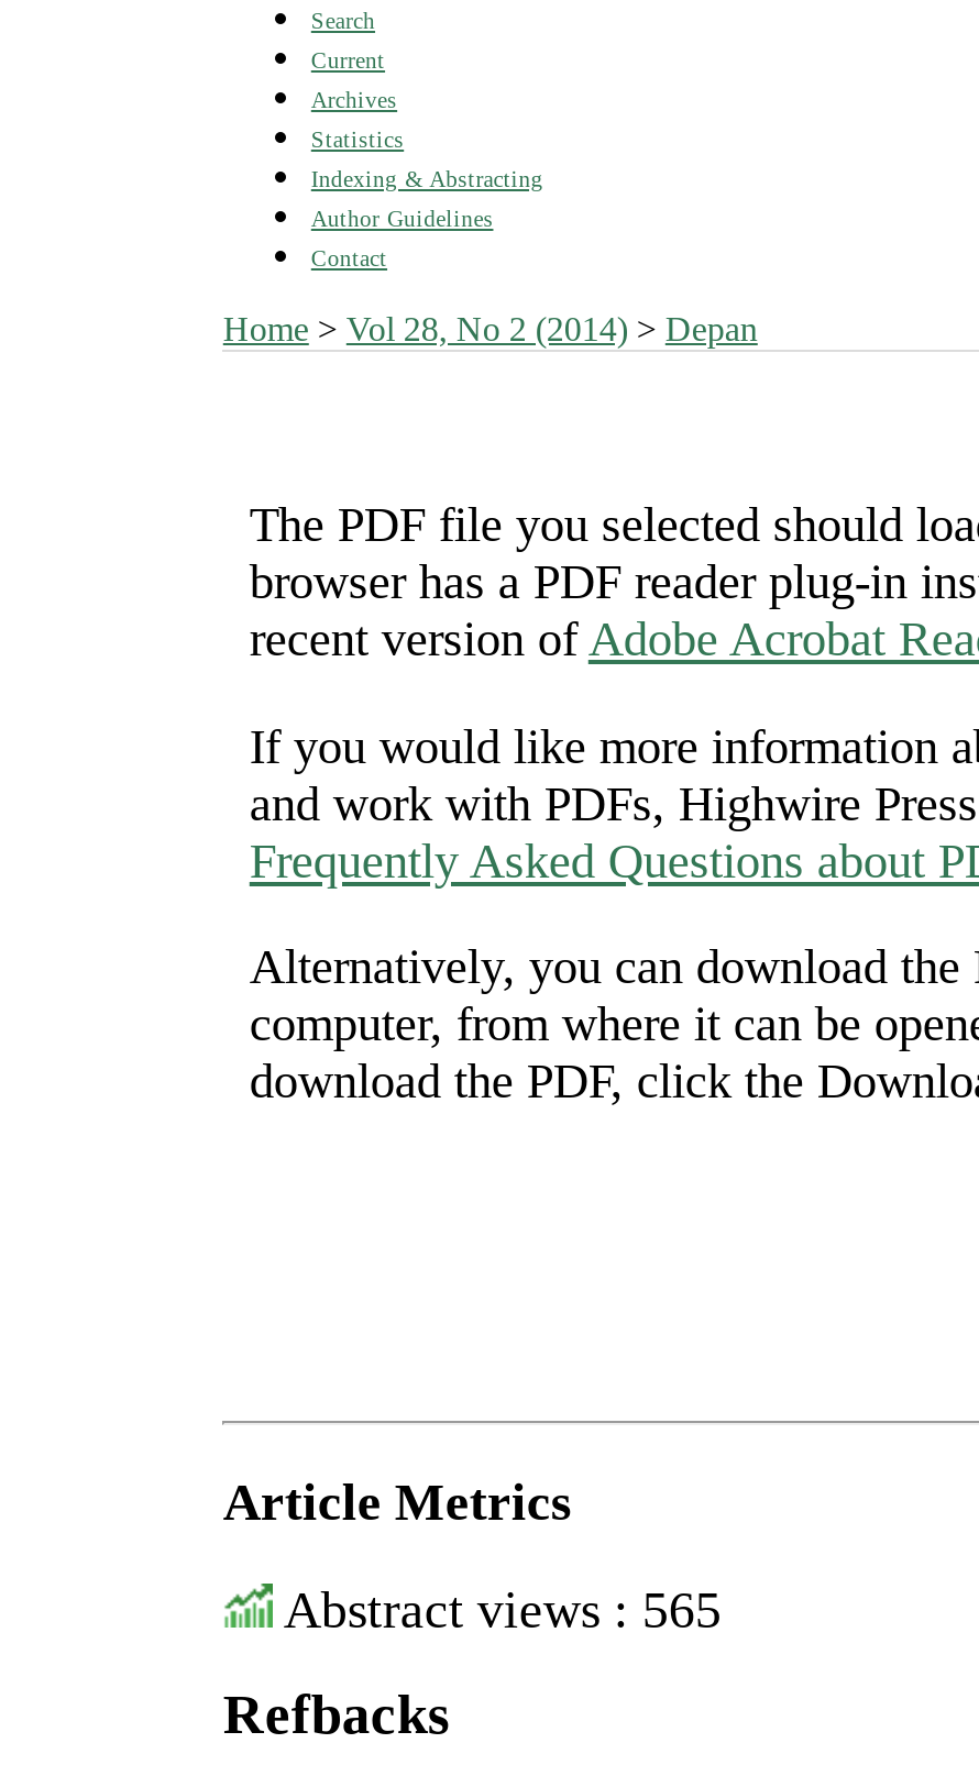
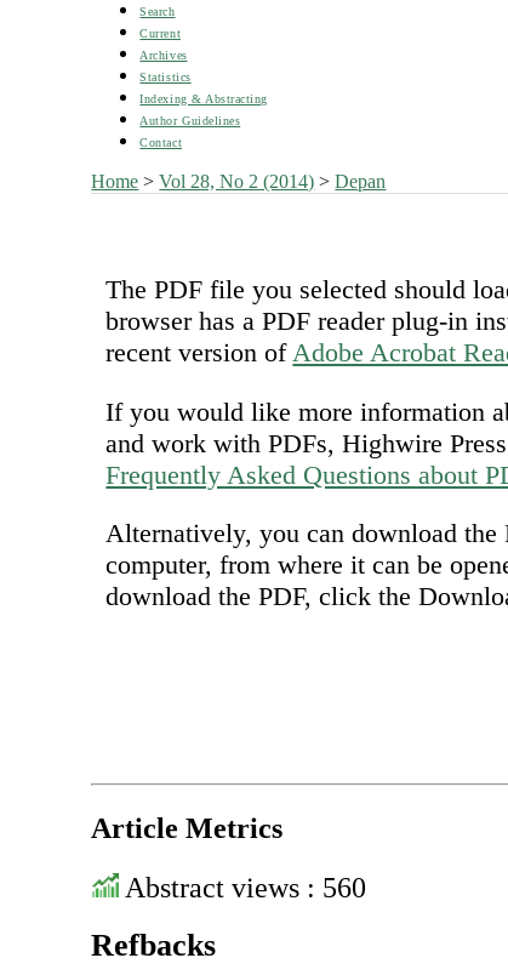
- Abstract views : 565
+ Abstract views : 560
